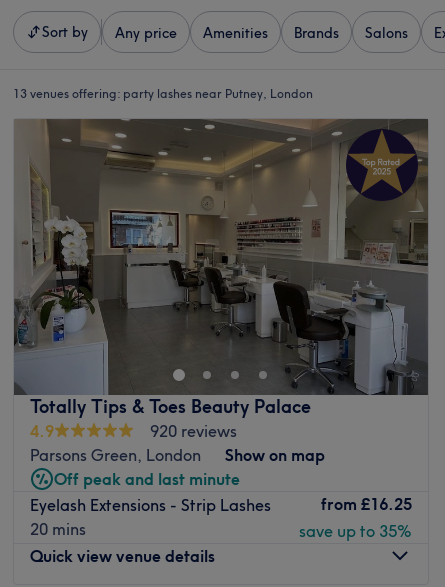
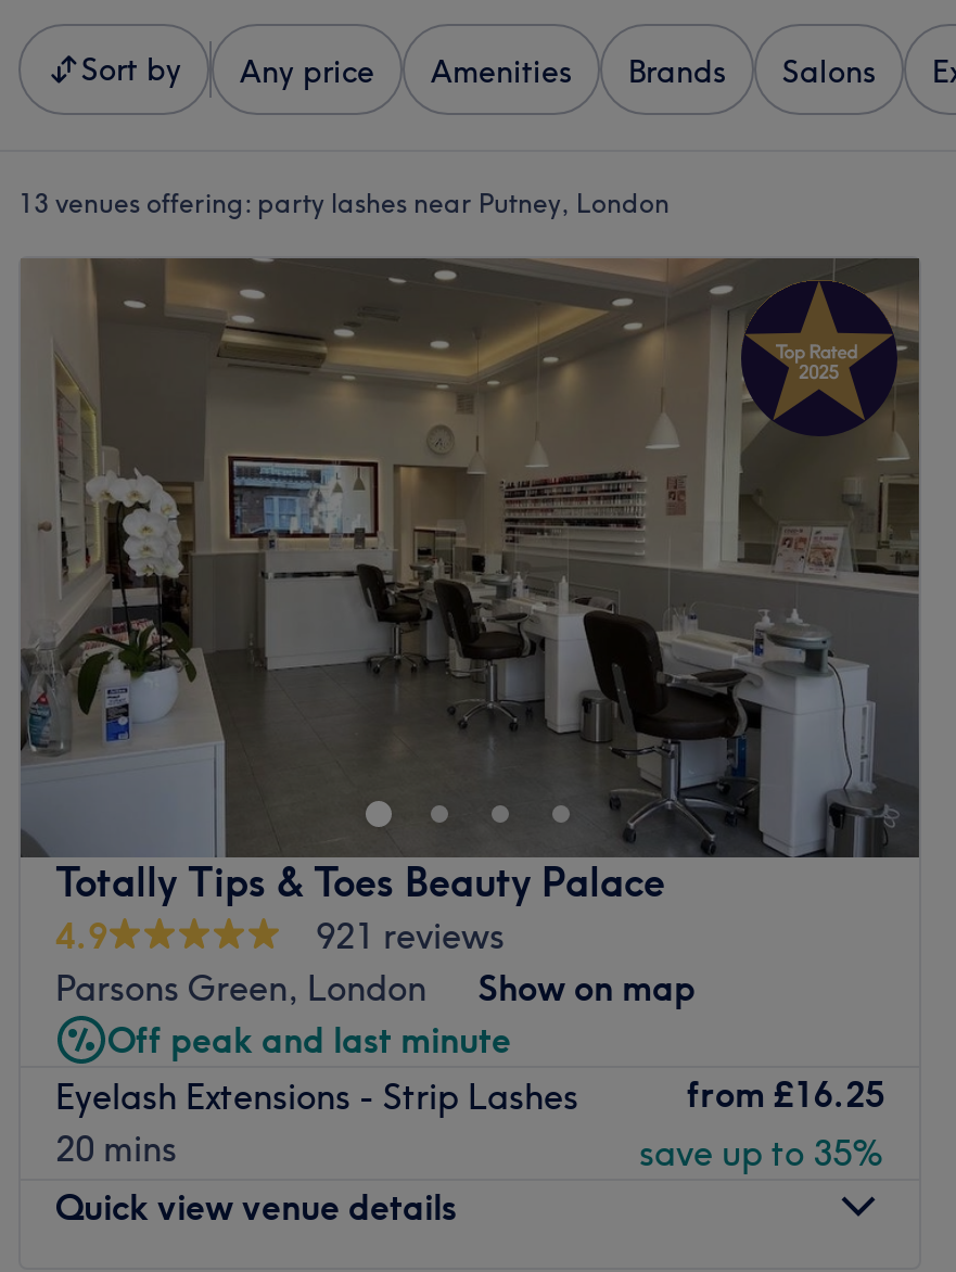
- 920 reviews
+ 921 reviews
